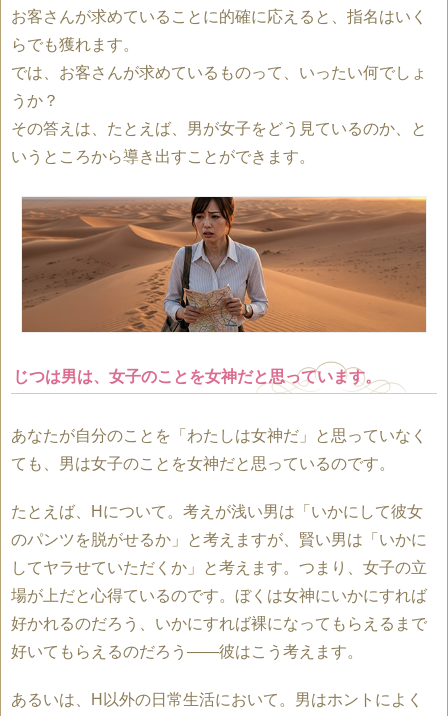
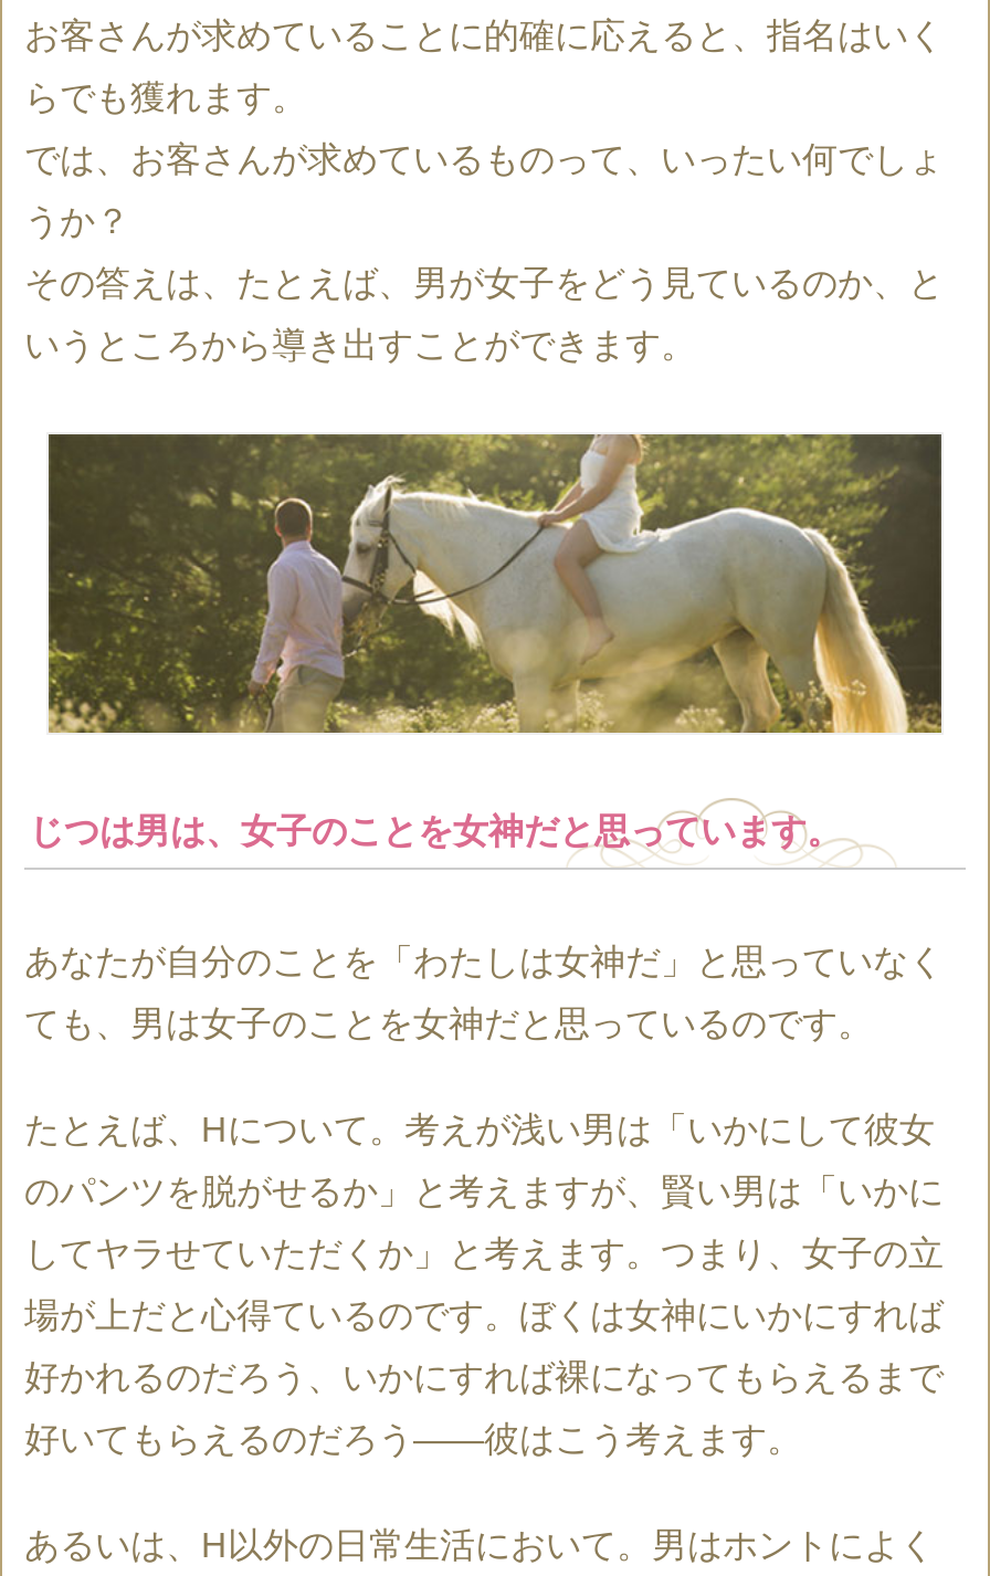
- [image]
+ [image]
